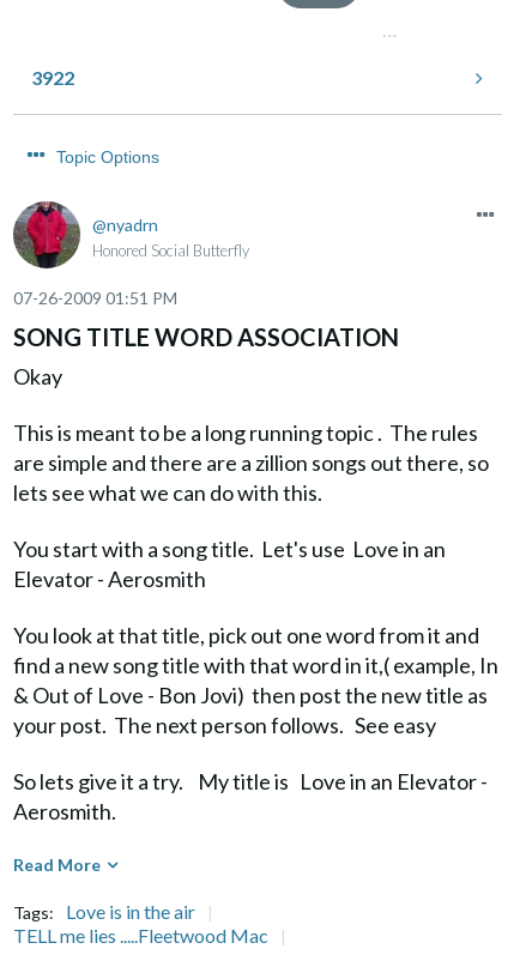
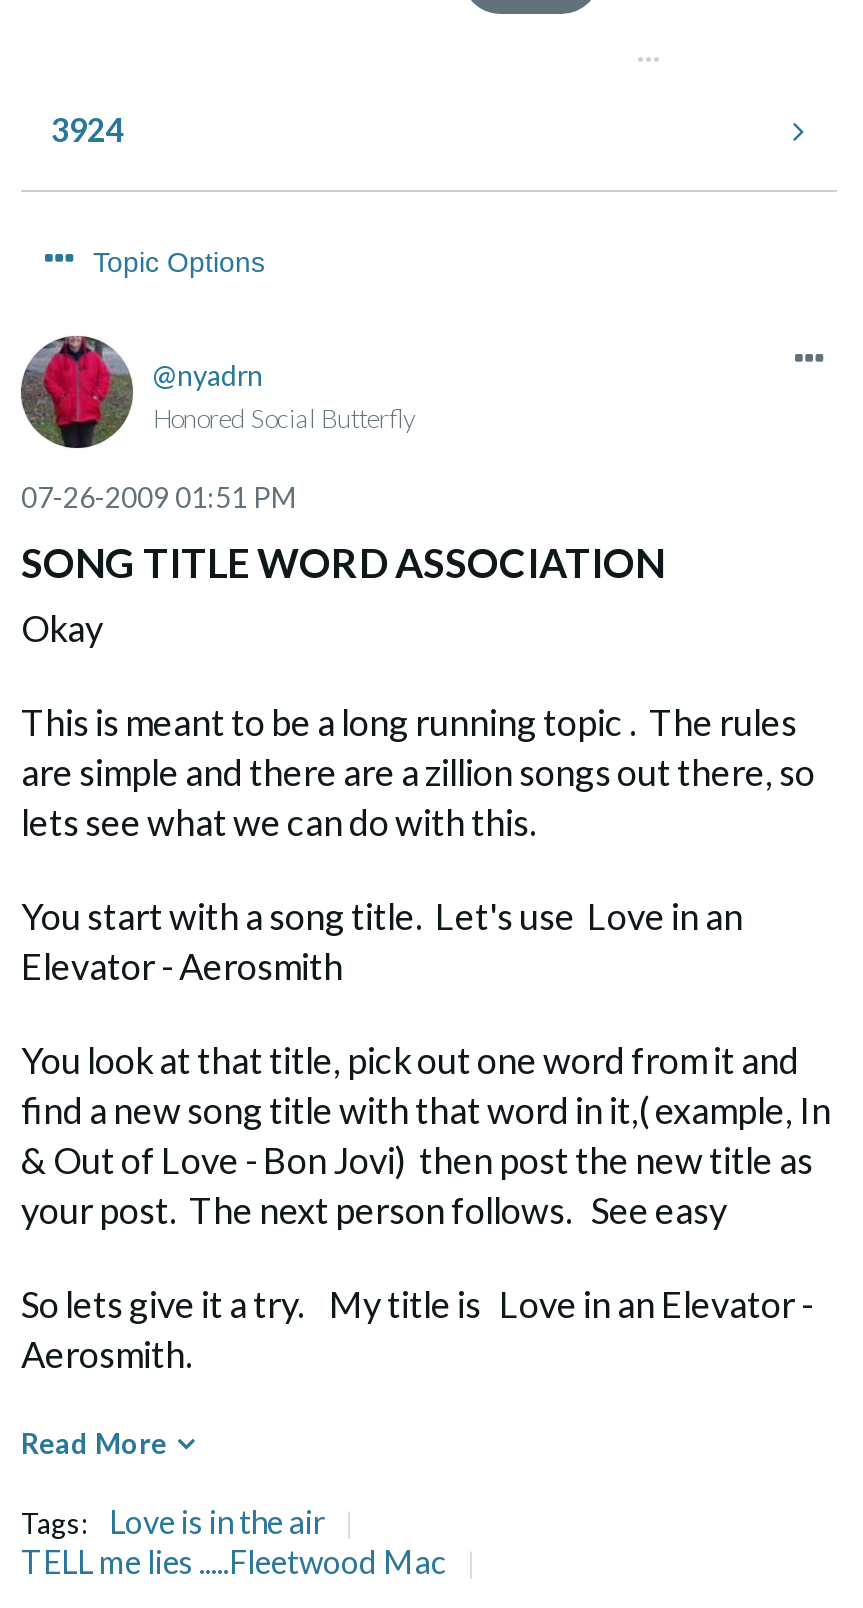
- 3922
+ 3924
